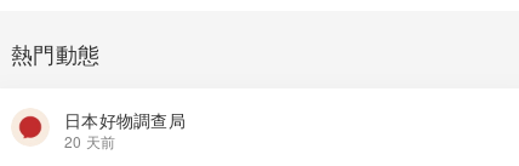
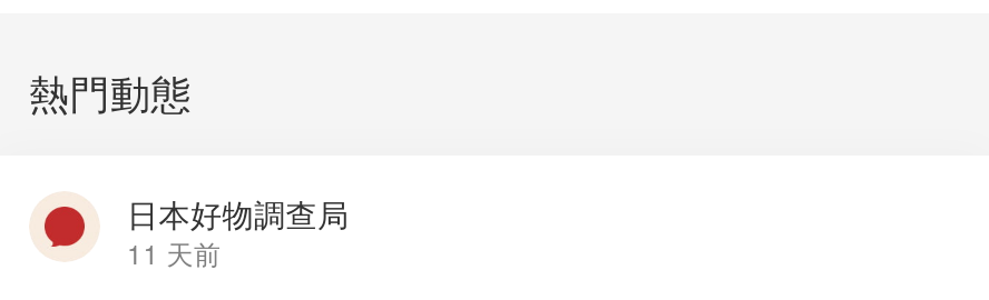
- 20 天前
+ 11 天前
